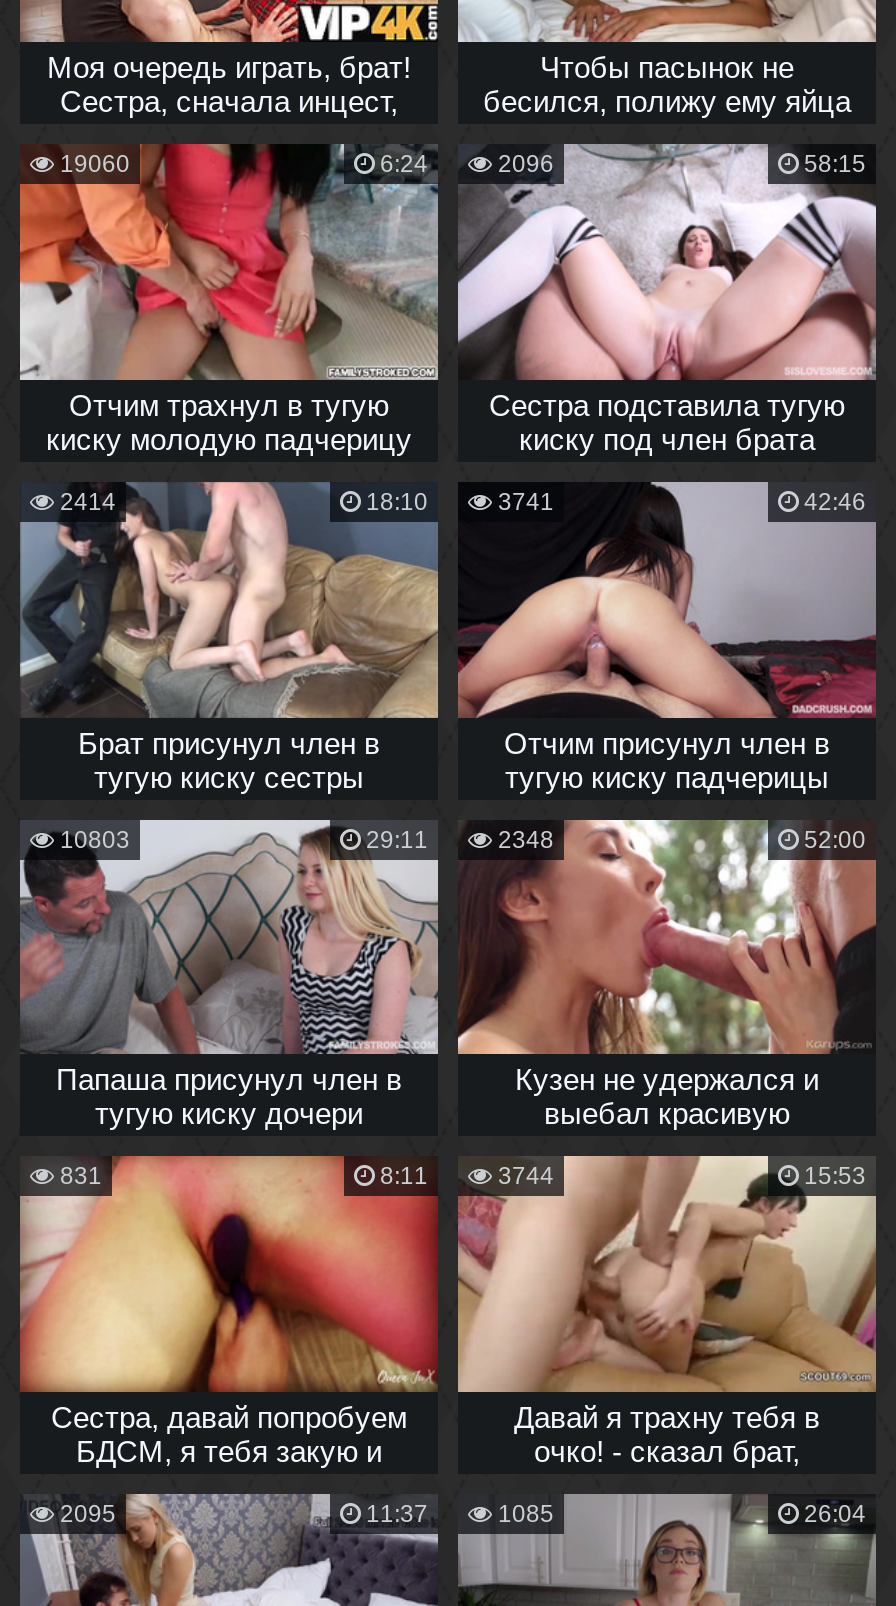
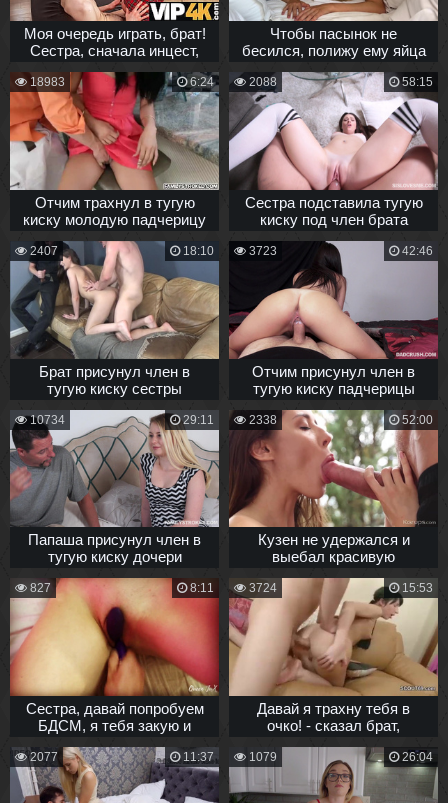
- 19060
+ 18983

- 2096
+ 2088

- 2414
+ 2407

- 3741
+ 3723

- 10803
+ 10734

- 2348
+ 2338

- 831
+ 827

- 3744
+ 3724

- 2095
+ 2077

- 1085
+ 1079
